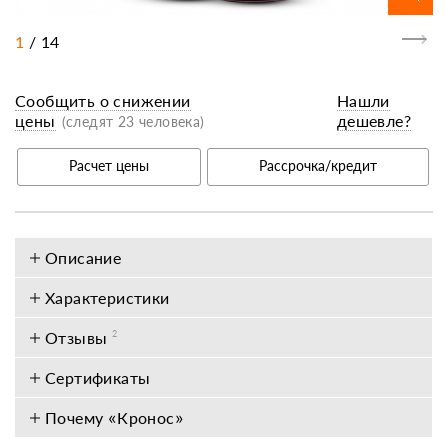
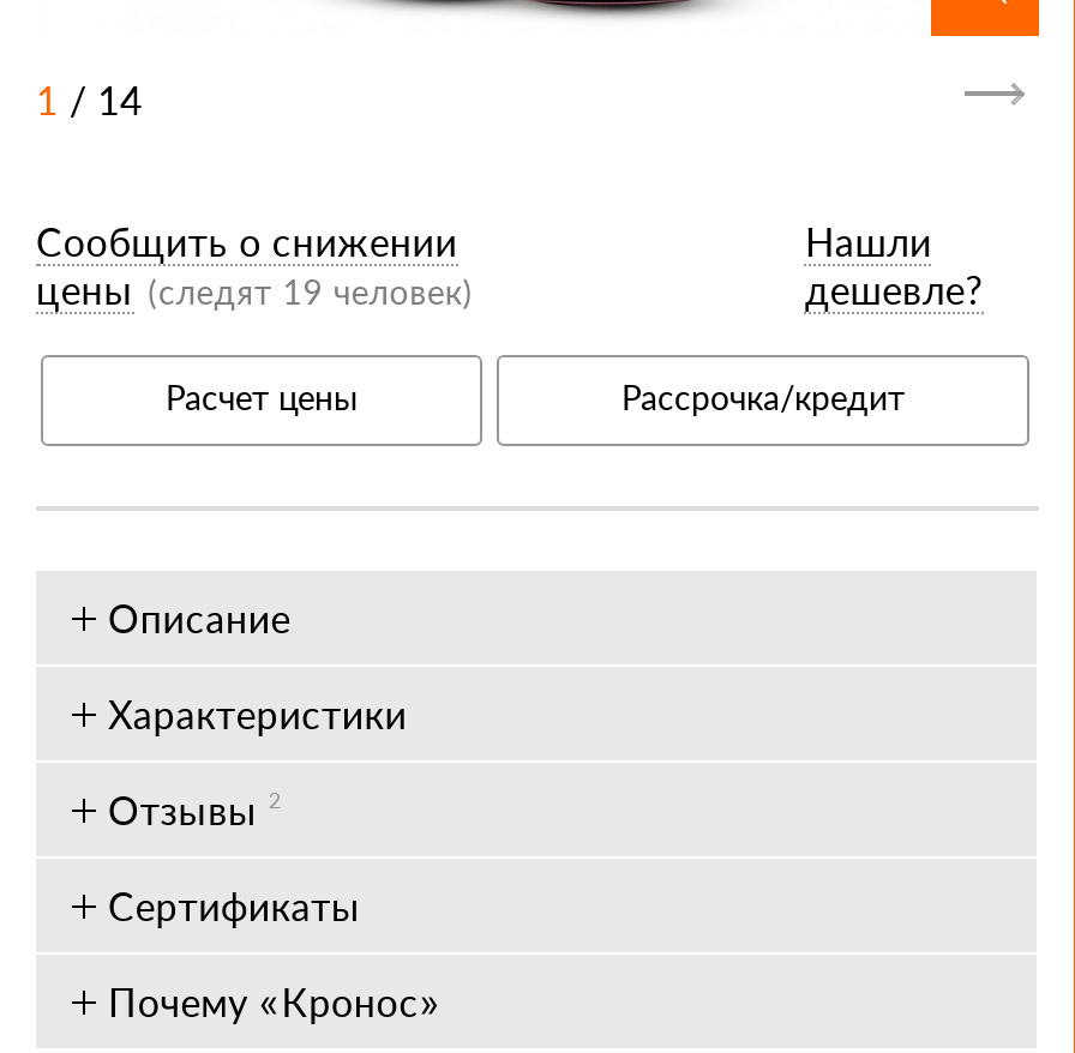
- цены (следят 23 человека)
+ цены (следят 19 человек)
